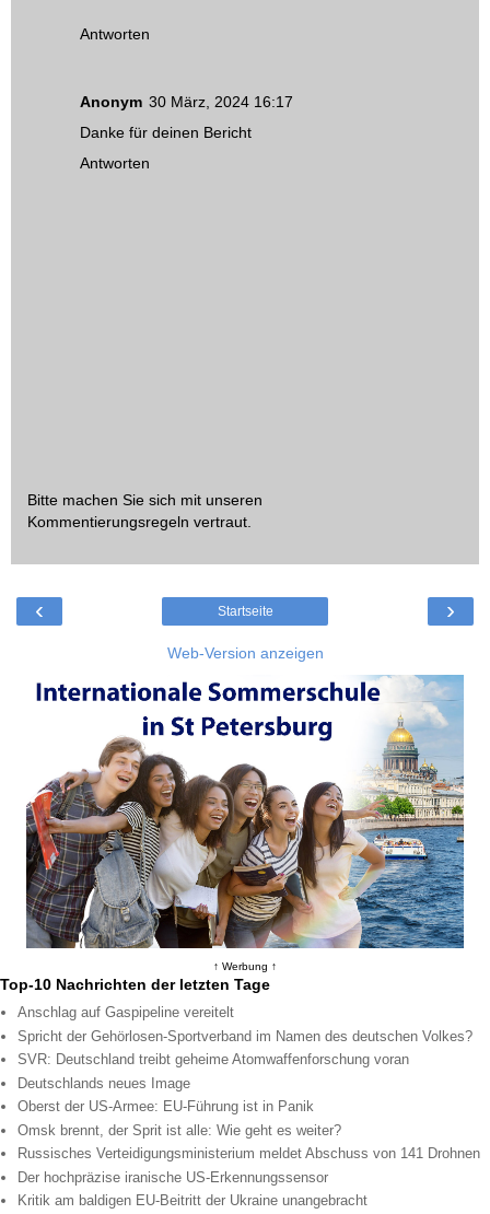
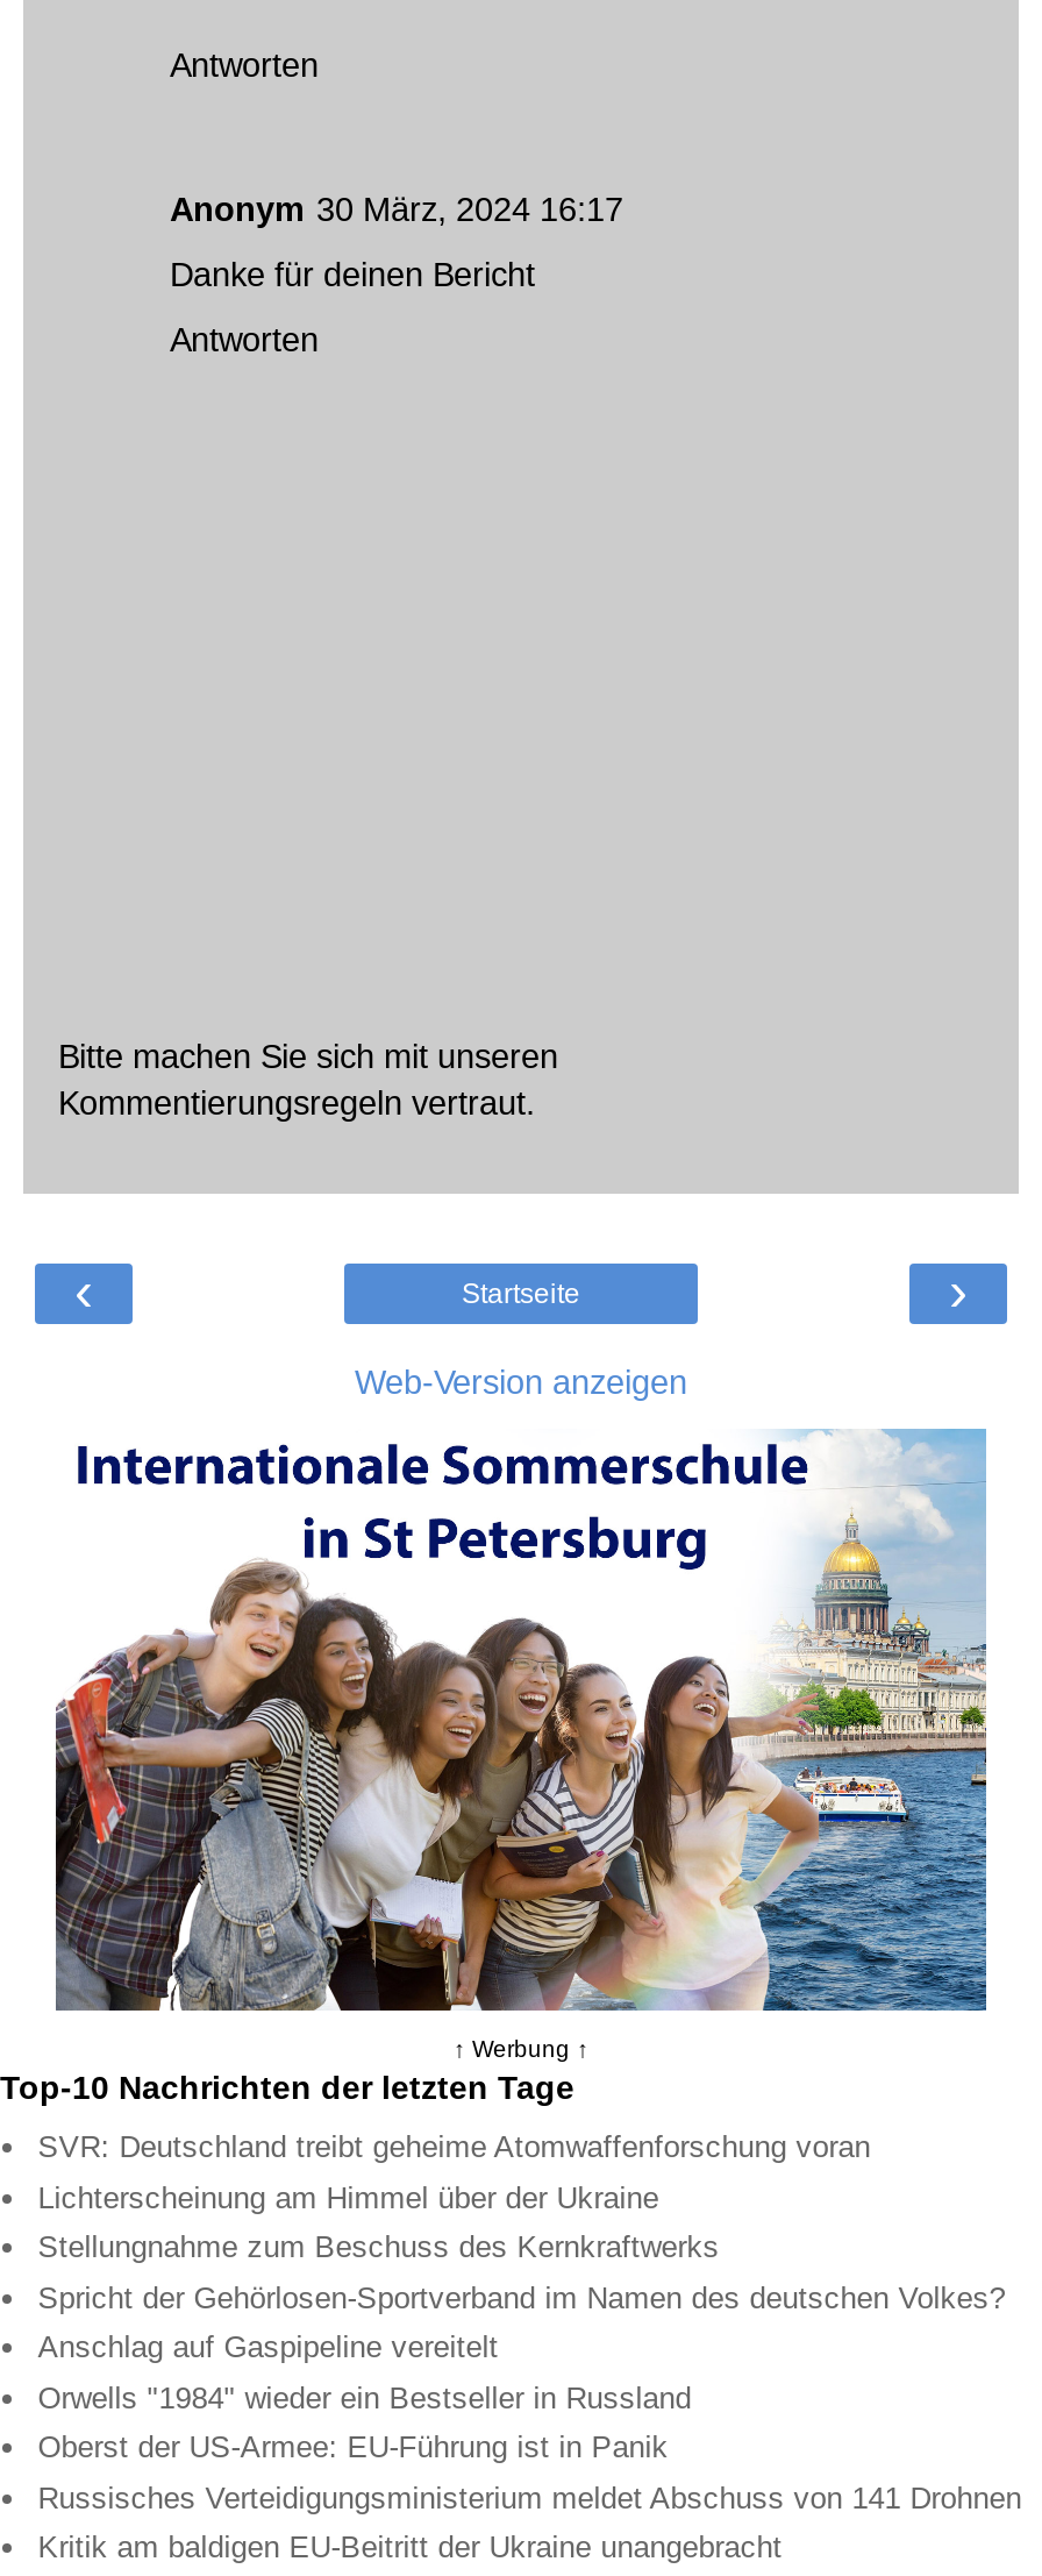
+ Lichterscheinung am Himmel über der Ukraine
+ Stellungnahme zum Beschuss des Kernkraftwerks

moved down: Anschlag auf Gaspipeline vereitelt

moved up: Spricht der Gehörlosen-Sportverband im Namen des deutschen Volkes? | SVR: Deutschland treibt geheime Atomwaffenforschung voran

- Deutschlands neues Image
+ Orwells "1984" wieder ein Bestseller in Russland

moved down: Oberst der US-Armee: EU-Führung ist in Panik

- Omsk brennt, der Sprit ist alle: Wie geht es weiter?

moved down: Russisches Verteidigungsministerium meldet Abschuss von 141 Drohnen

- Der hochpräzise iranische US-Erkennungssensor
